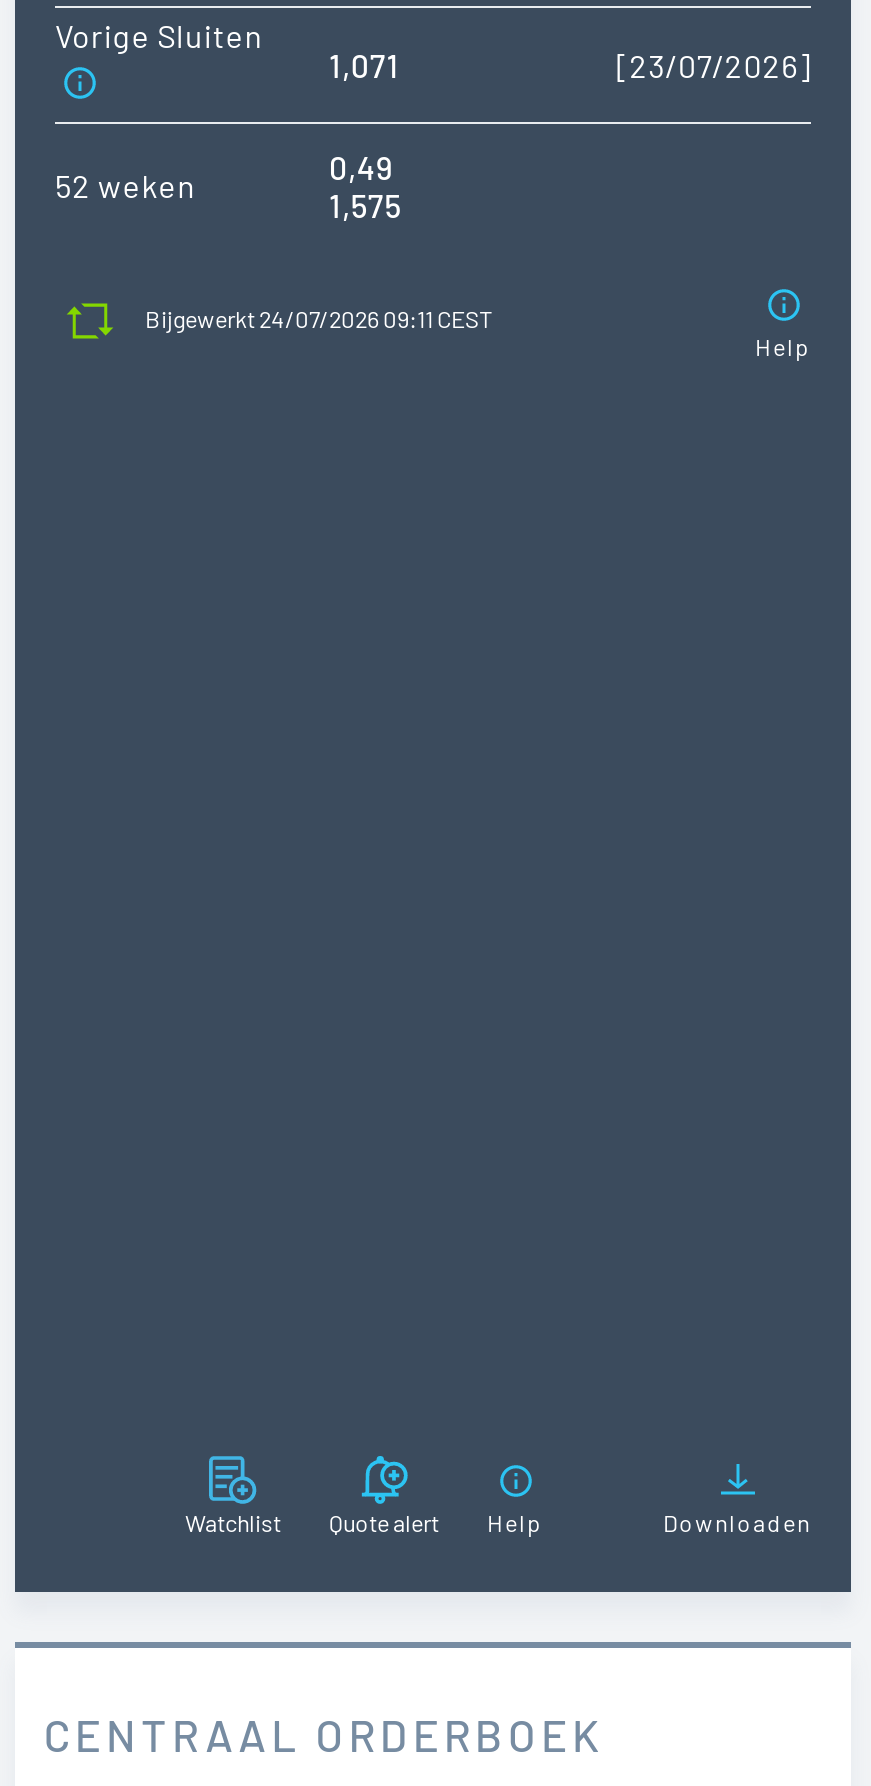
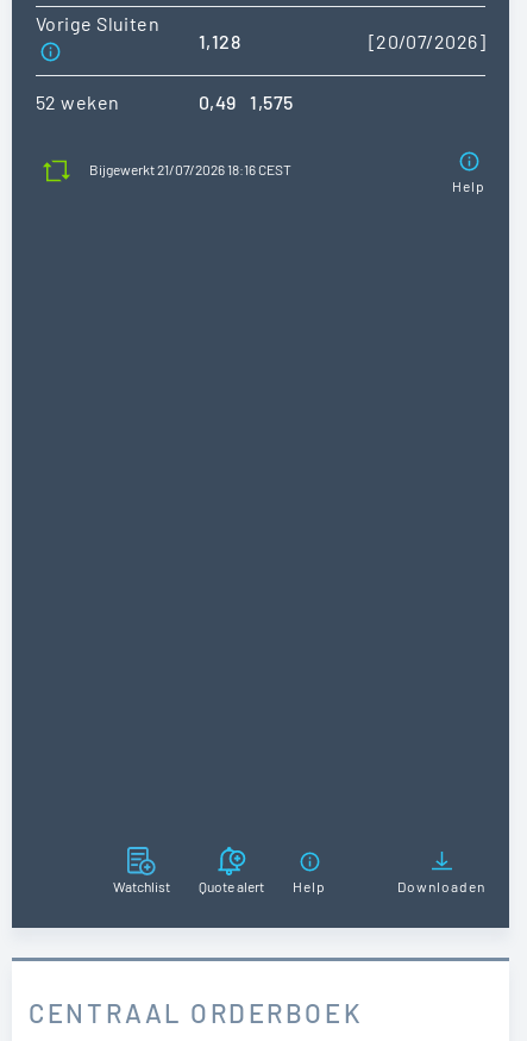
- 1,071
+ 1,128

- [23/07/2026]
+ [20/07/2026]

- Bijgewerkt 24/07/2026 09:11 CEST
+ Bijgewerkt 21/07/2026 18:16 CEST
